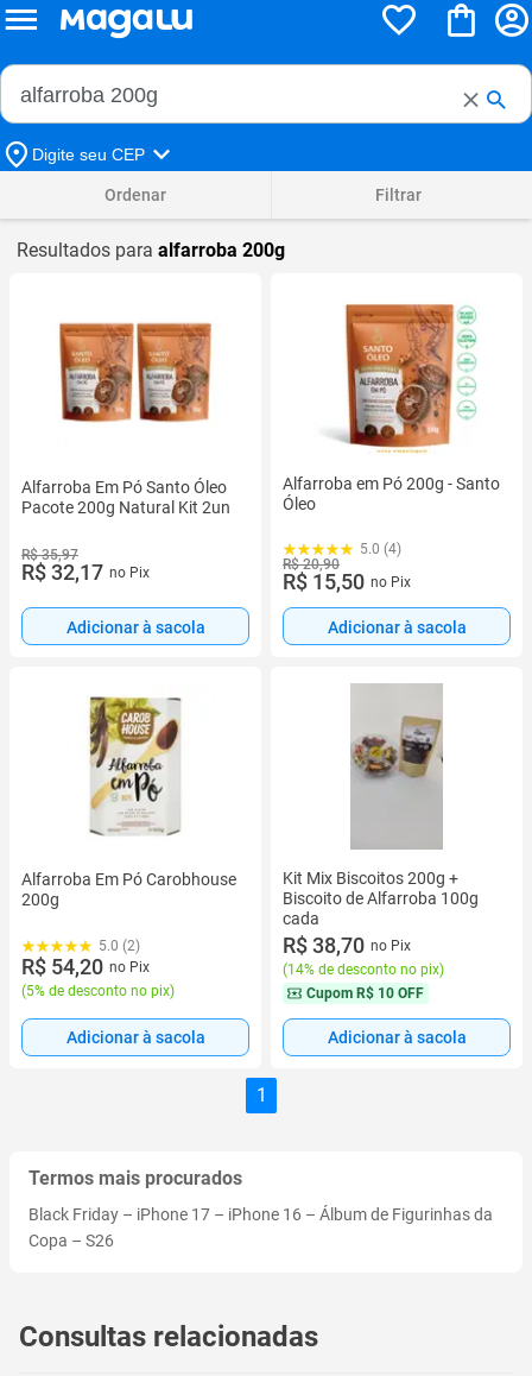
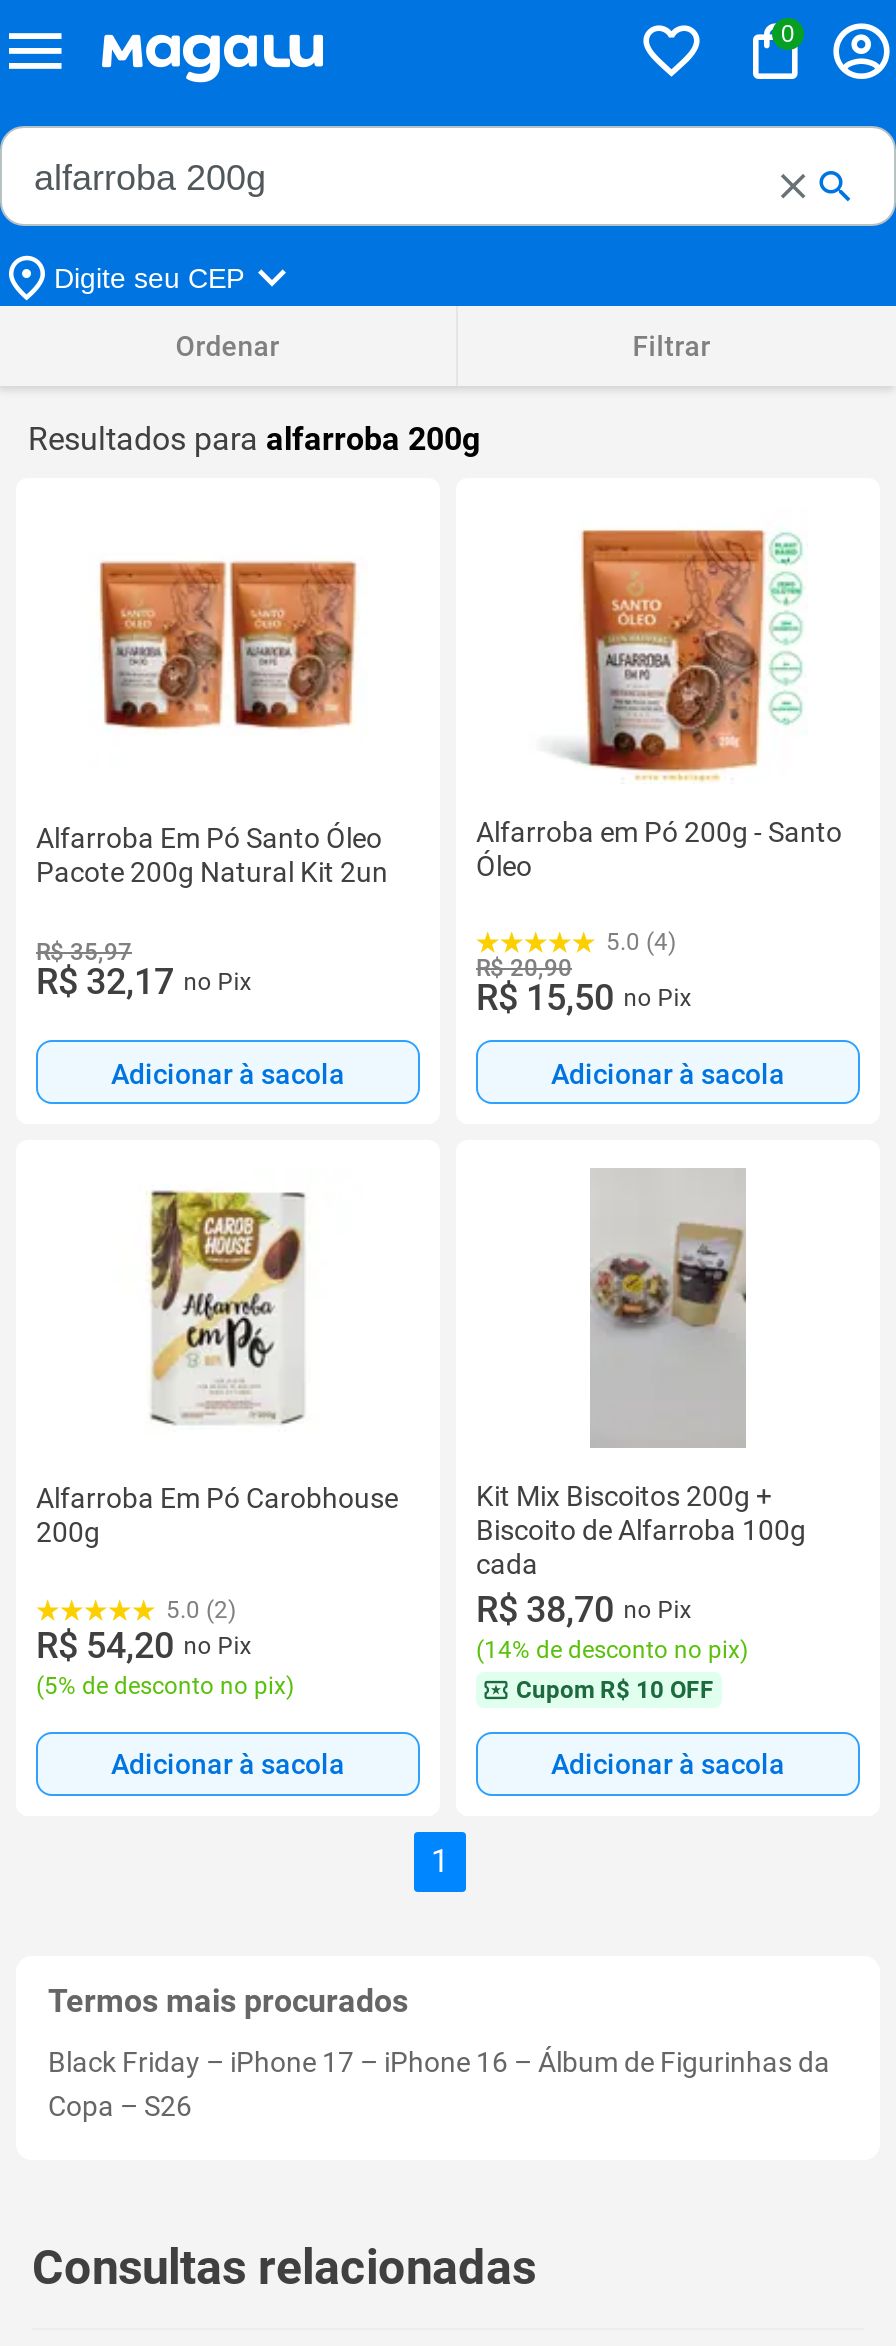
+ 0
